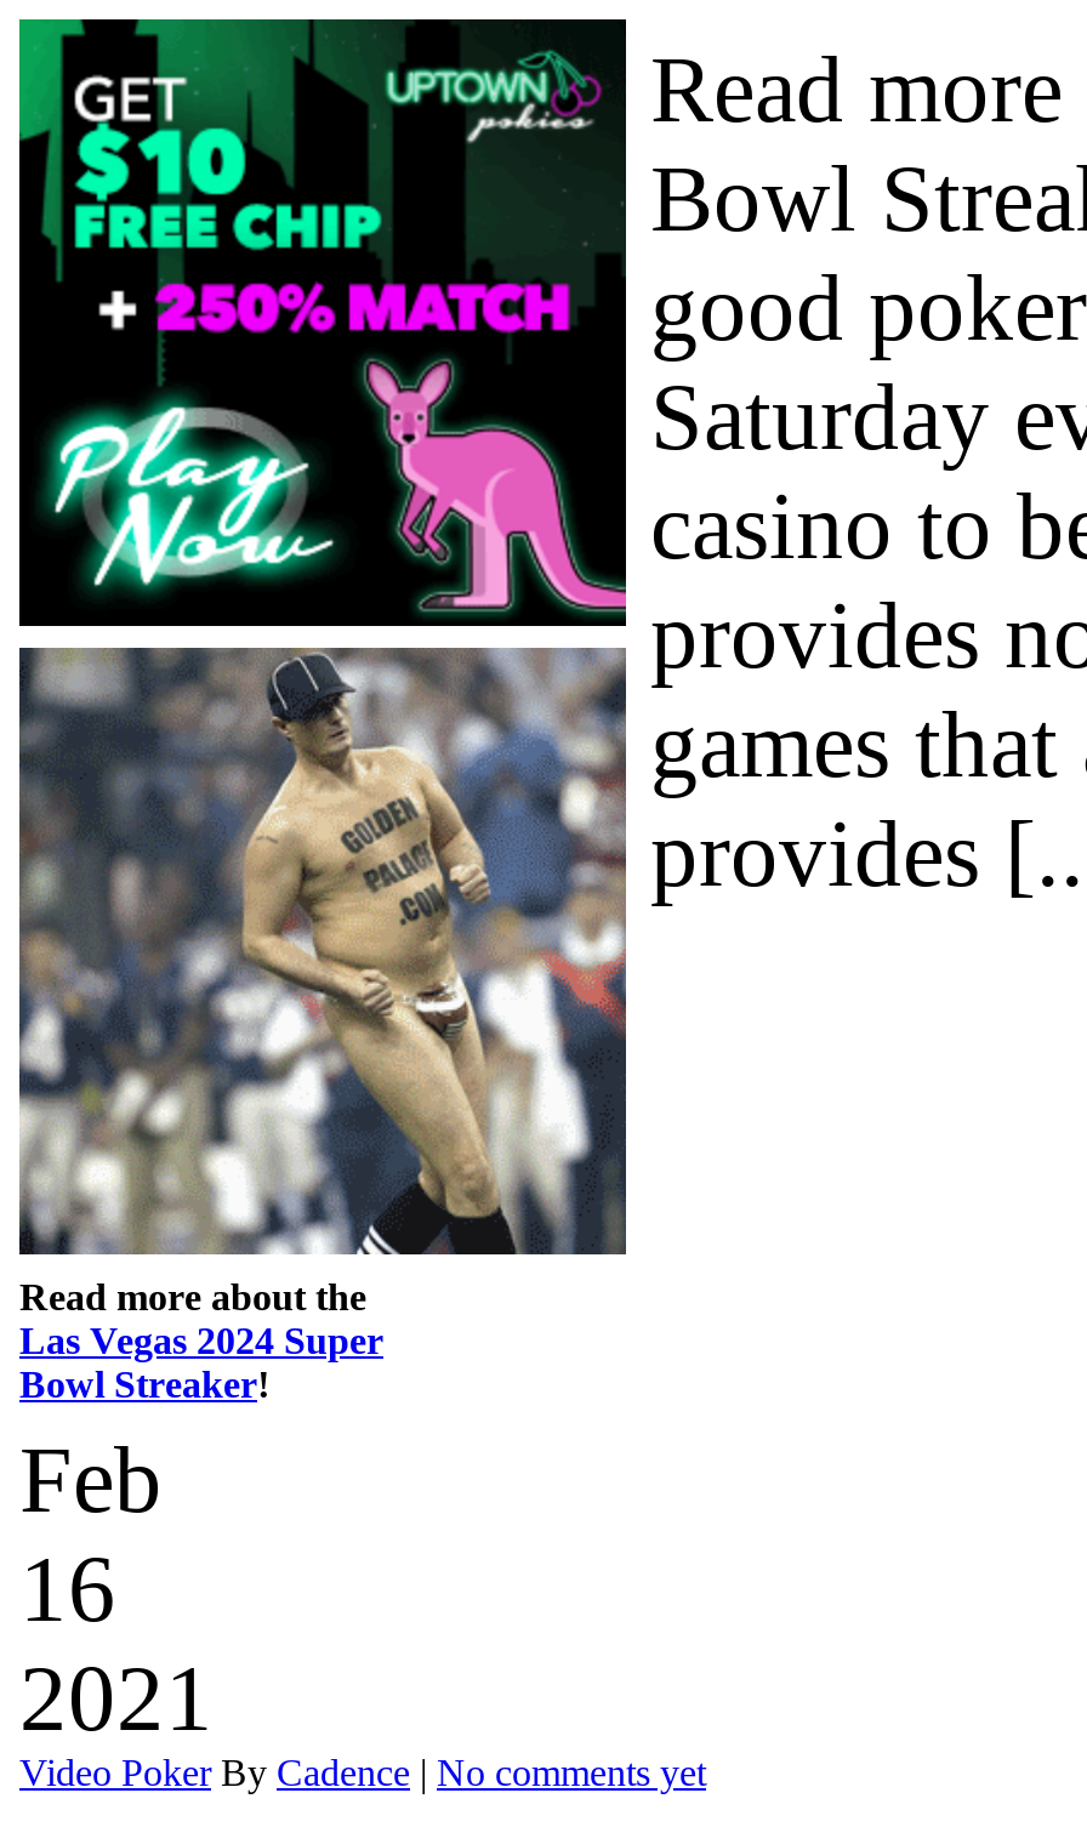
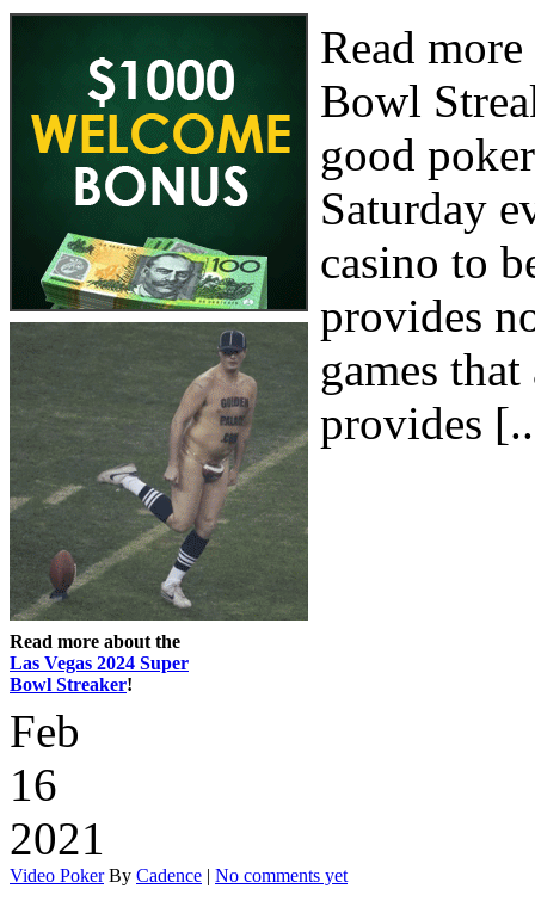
- [image]
+ [image]

- [image]
+ [image]
